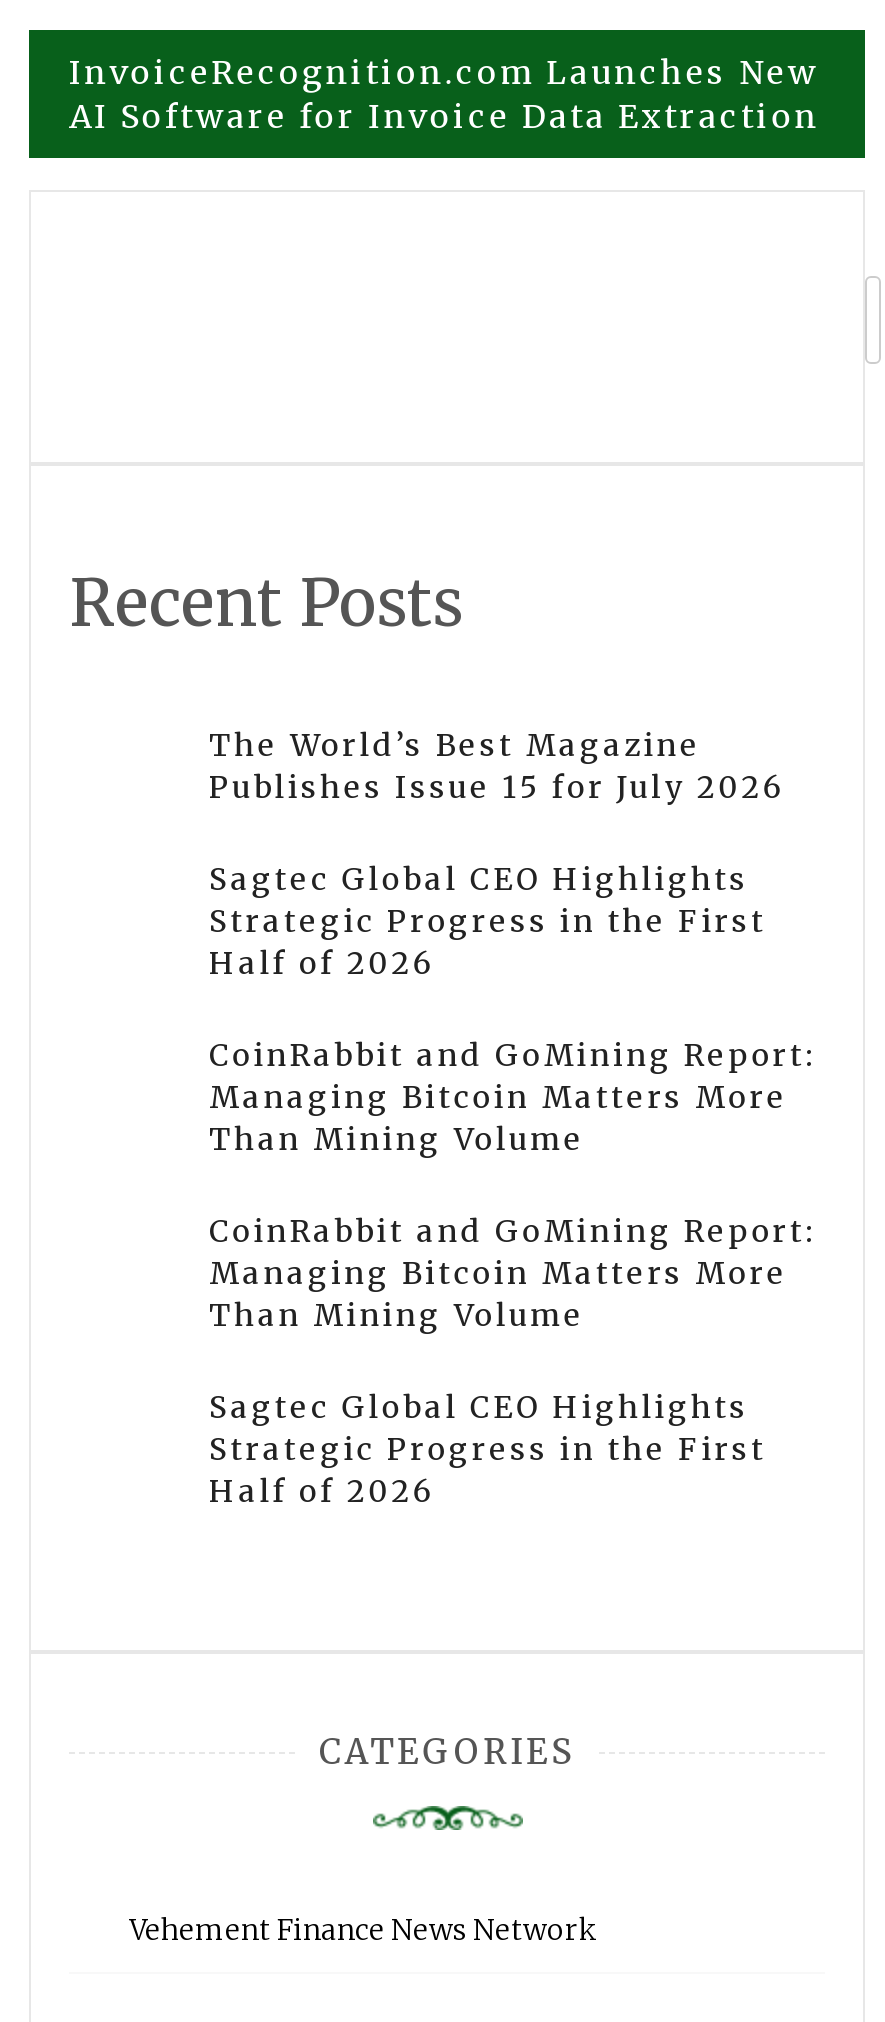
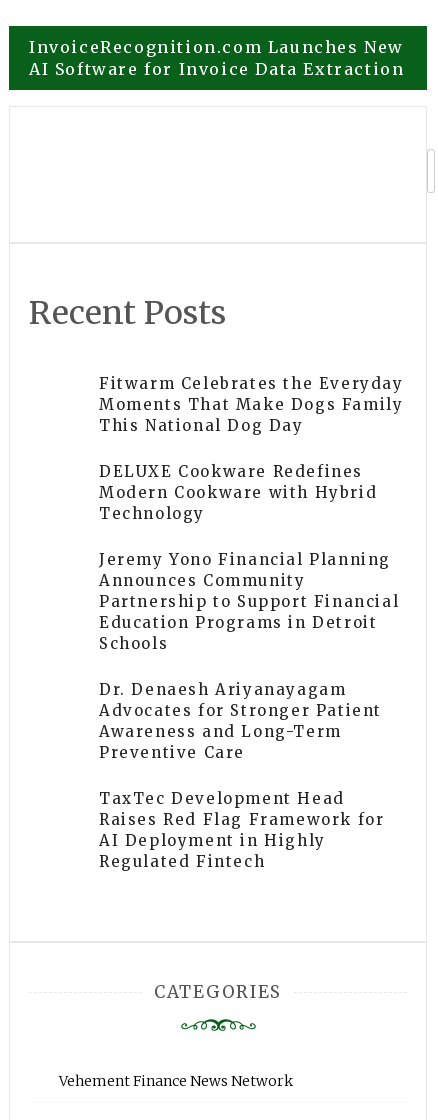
- The World’s Best Magazine
- Publishes Issue 15 for July 2026
+ Fitwarm Celebrates the Everyday
+ Moments That Make Dogs Family
+ This National Dog Day

- Sagtec Global CEO Highlights
- Strategic Progress in the First
- Half of 2026
+ DELUXE Cookware Redefines
+ Modern Cookware with Hybrid
+ Technology

- CoinRabbit and GoMining Report:
- Managing Bitcoin Matters More
- Than Mining Volume
+ Jeremy Yono Financial Planning
+ Announces Community
+ Partnership to Support Financial
+ Education Programs in Detroit
+ Schools

- CoinRabbit and GoMining Report:
- Managing Bitcoin Matters More
- Than Mining Volume
+ Dr. Denaesh Ariyanayagam
+ Advocates for Stronger Patient
+ Awareness and Long-Term
+ Preventive Care

- Sagtec Global CEO Highlights
- Strategic Progress in the First
- Half of 2026
+ TaxTec Development Head
+ Raises Red Flag Framework for
+ AI Deployment in Highly
+ Regulated Fintech
